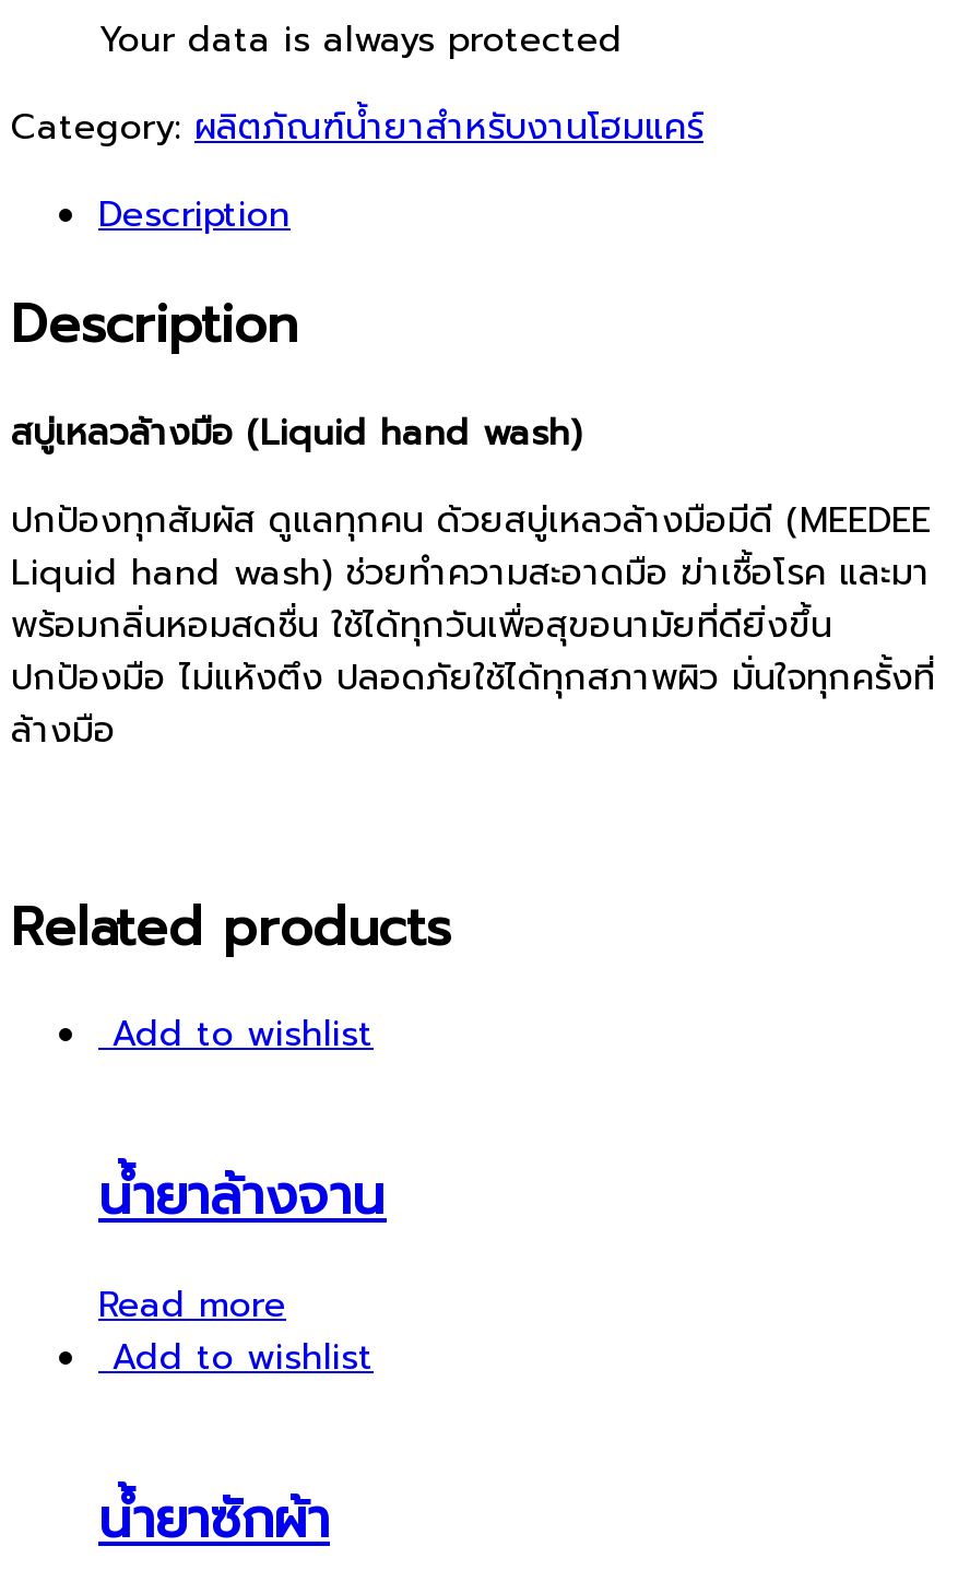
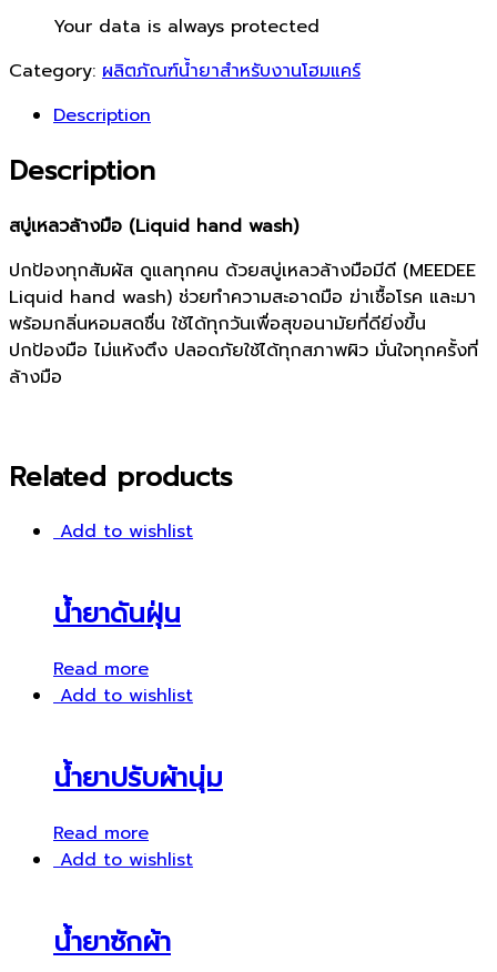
- น้ำยาล้างจาน
+ น้ำยาดันฝุ่น
+ Read more
+ Add to wishlist
+ น้ำยาปรับผ้านุ่ม
